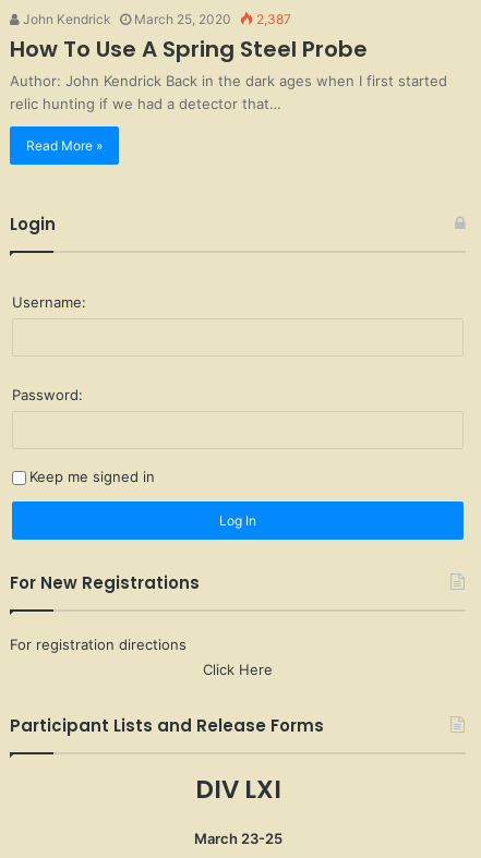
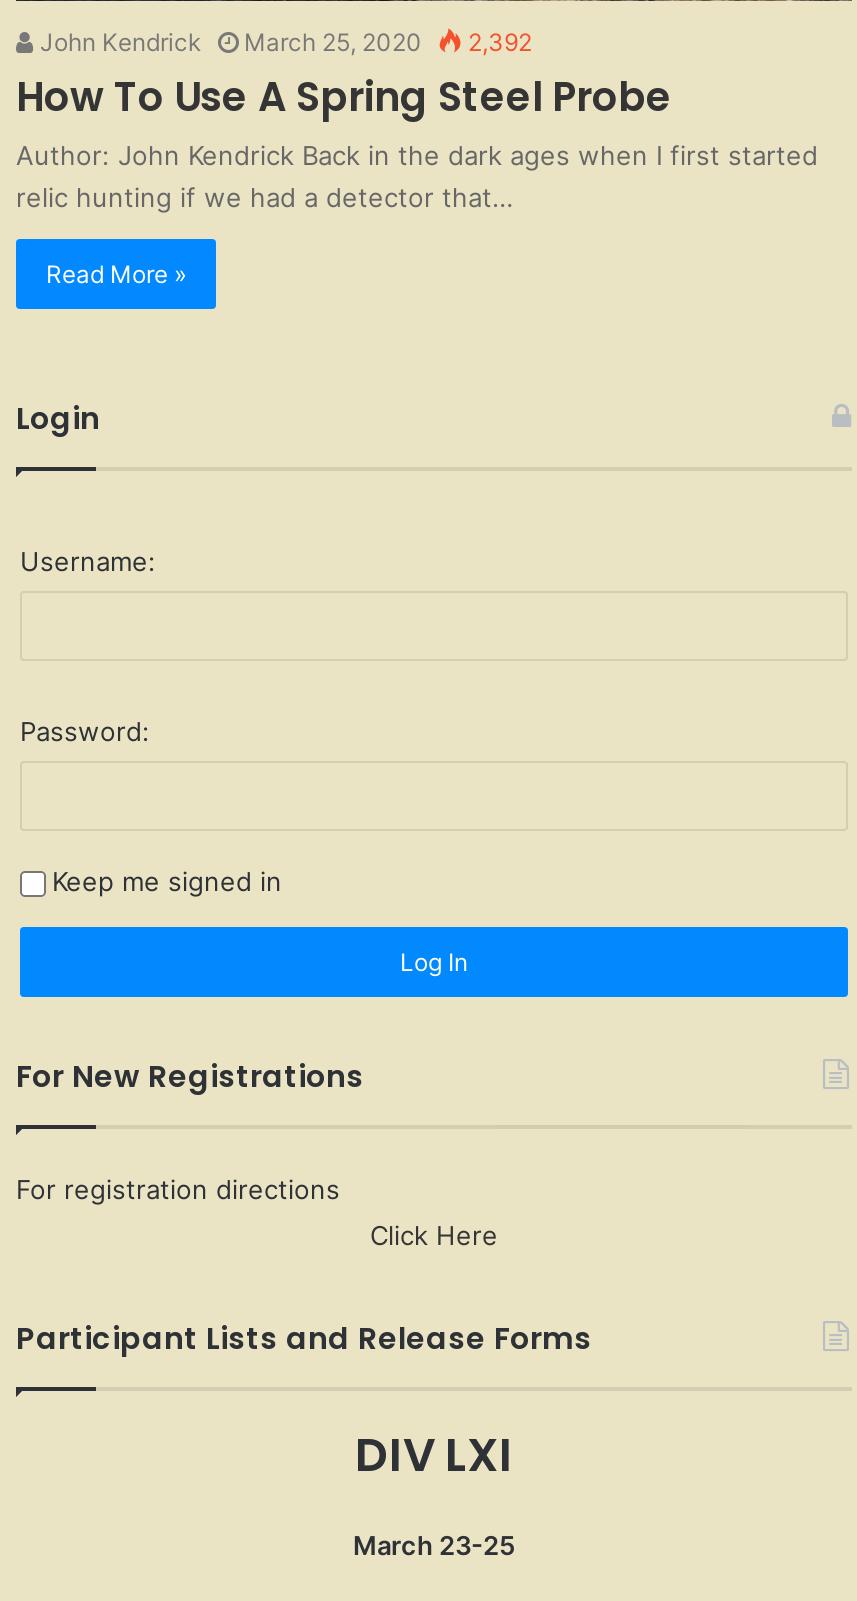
- John Kendrick March 25, 2020 2,387
+ John Kendrick March 25, 2020 2,392
